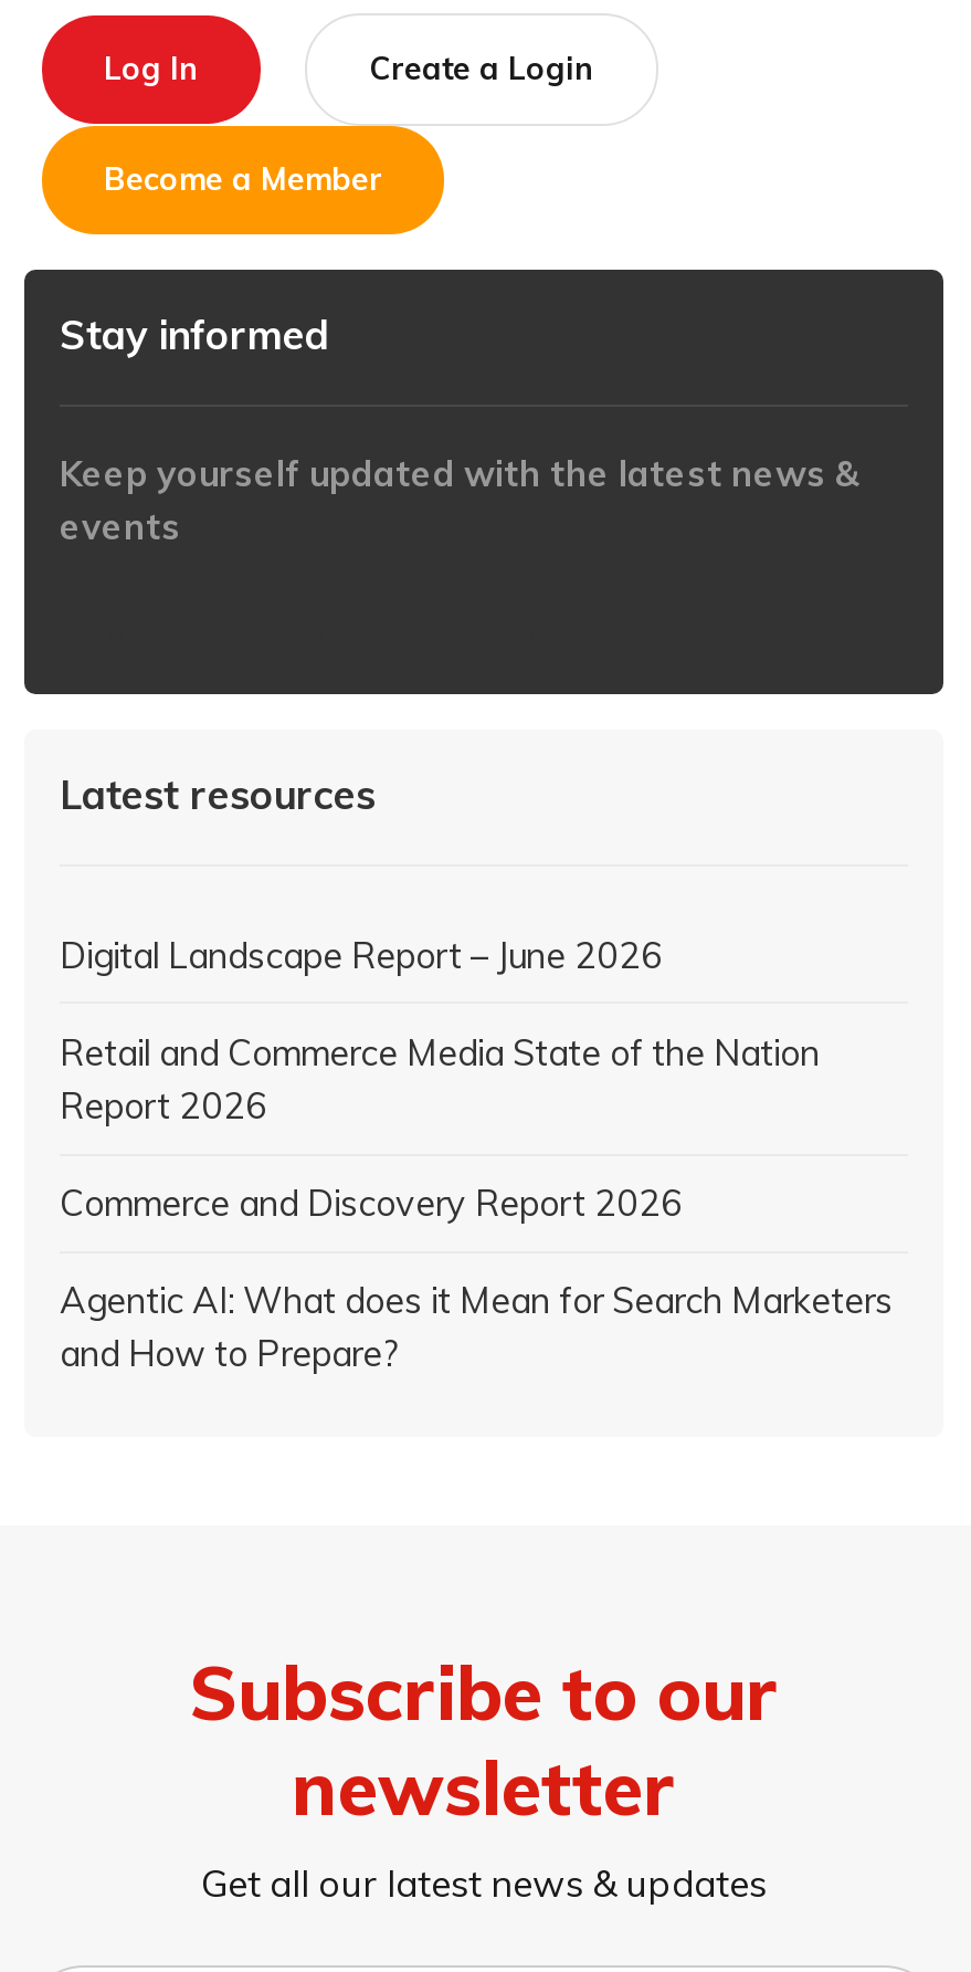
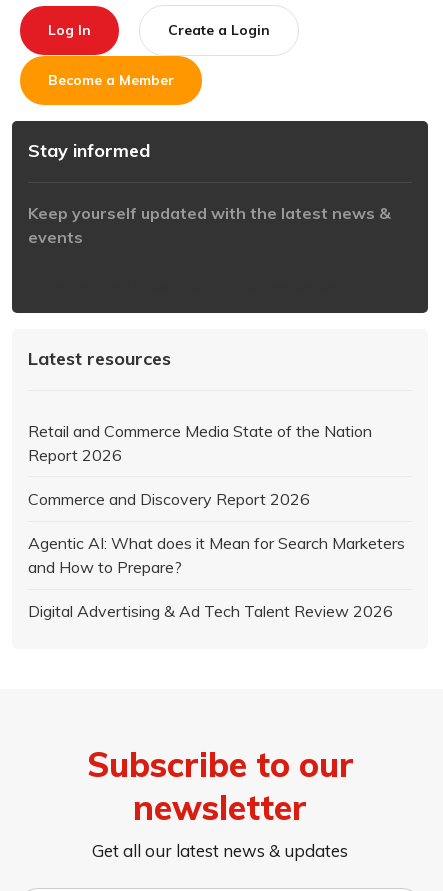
- Digital Landscape Report – June 2026

moved up: Retail and Commerce Media State of the Nation | Report 2026 | Commerce and Discovery Report 2026 | Agentic AI: What does it Mean for Search Marketers | and How to Prepare?

+ Digital Advertising & Ad Tech Talent Review 2026
